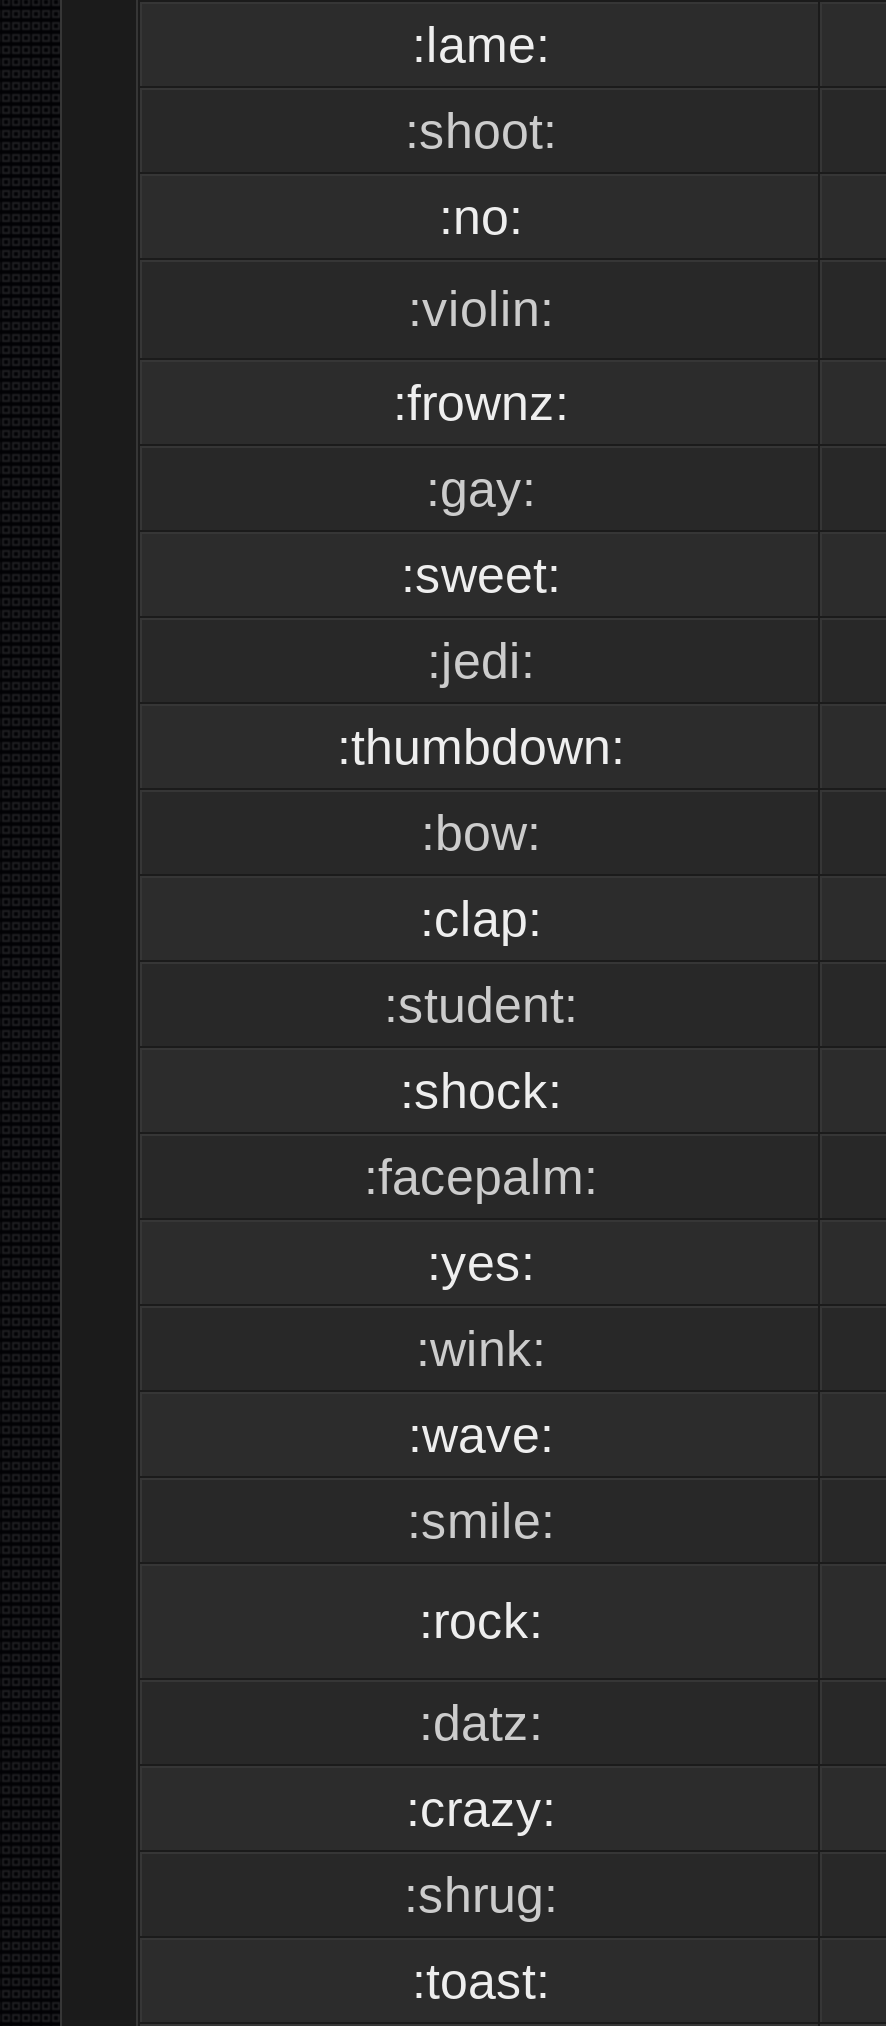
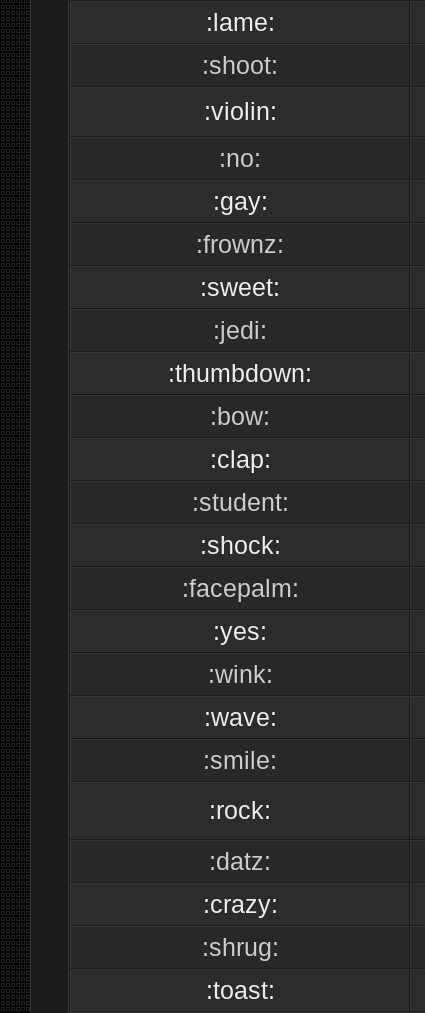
moved down: :no:

moved up: :violin:

moved down: :frownz:

moved up: :gay:
